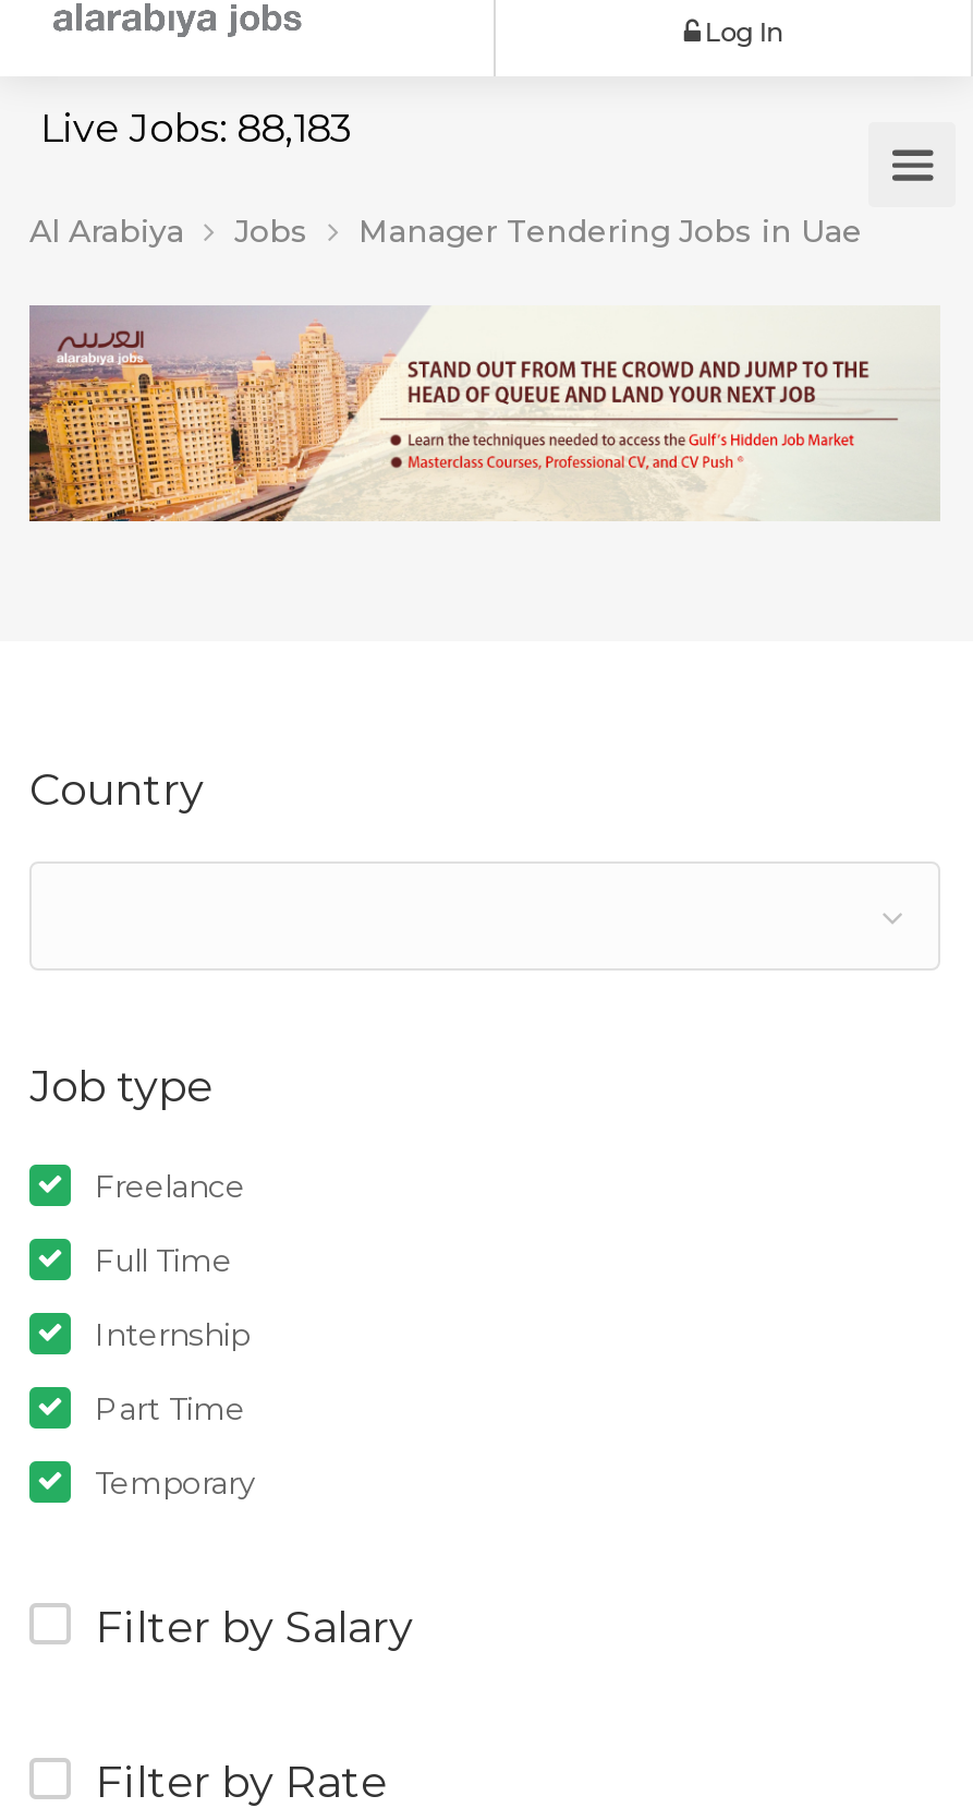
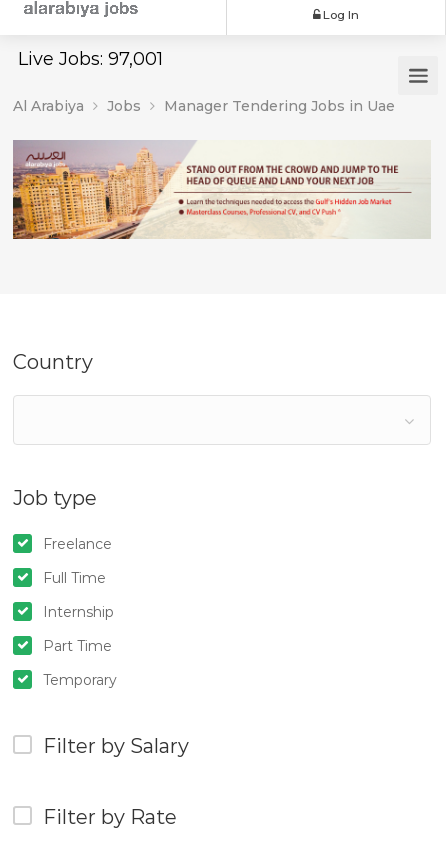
- Live Jobs: 88,183
+ Live Jobs: 97,001
